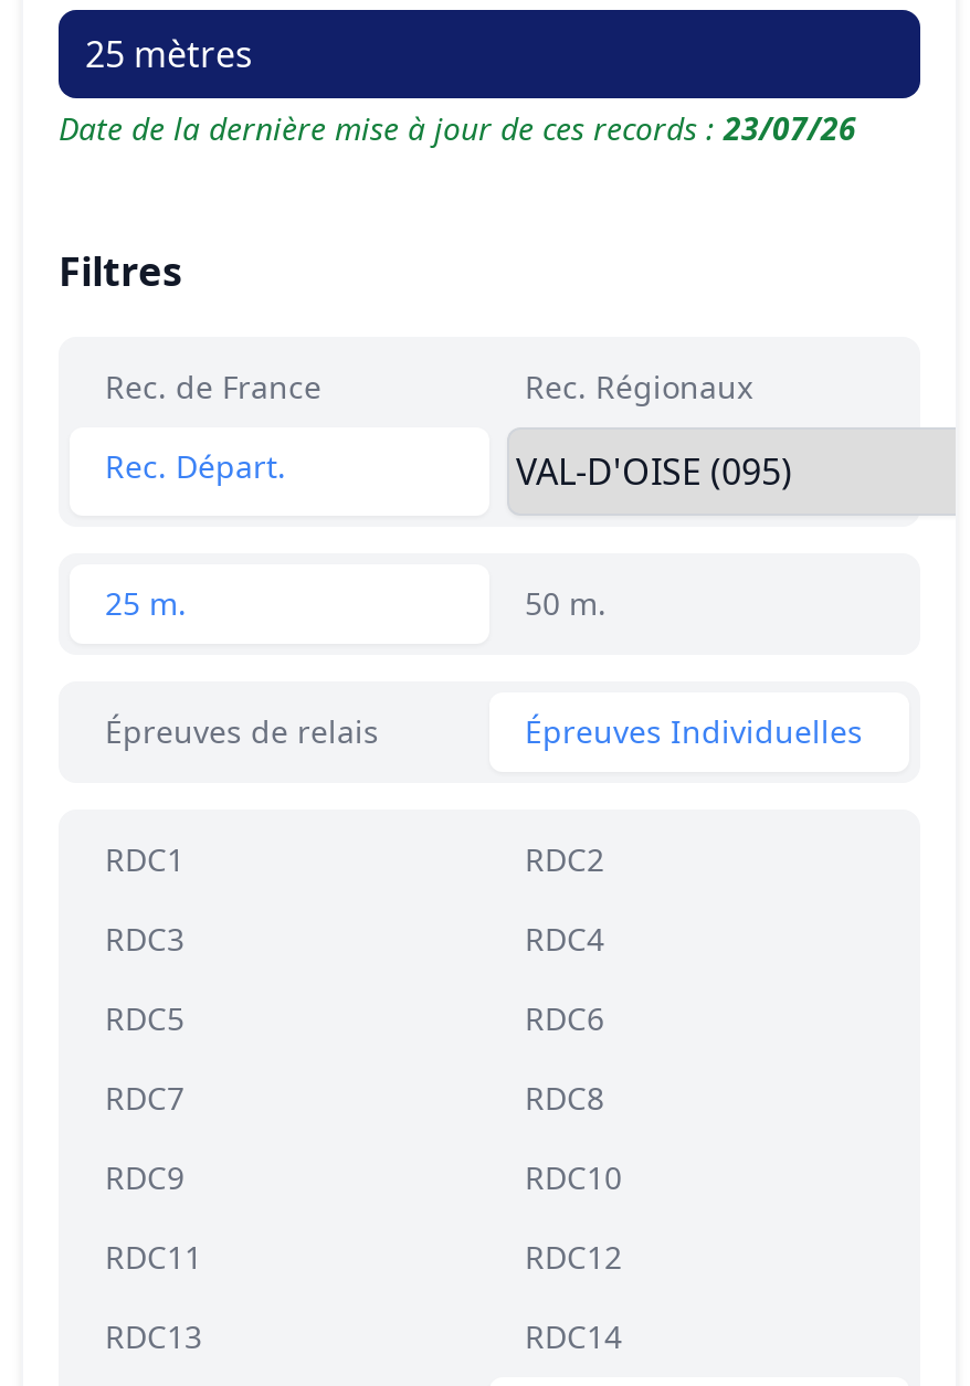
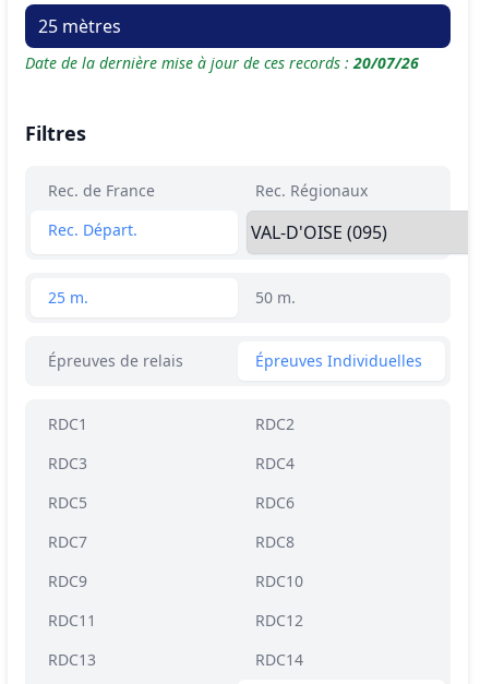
- Date de la dernière mise à jour de ces records : 23/07/26
+ Date de la dernière mise à jour de ces records : 20/07/26
